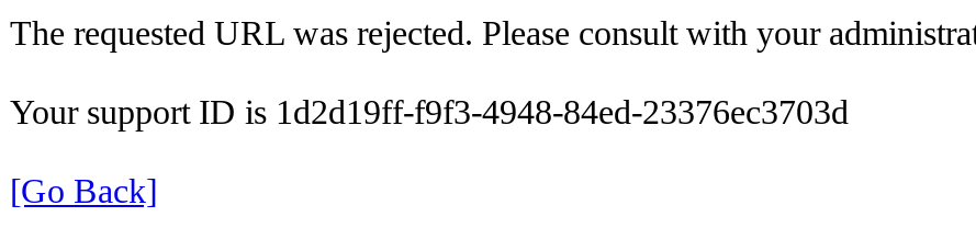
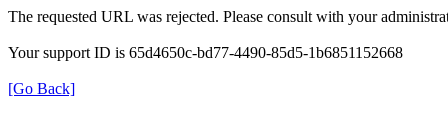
- Your support ID is 1d2d19ff-f9f3-4948-84ed-23376ec3703d
+ Your support ID is 65d4650c-bd77-4490-85d5-1b6851152668
